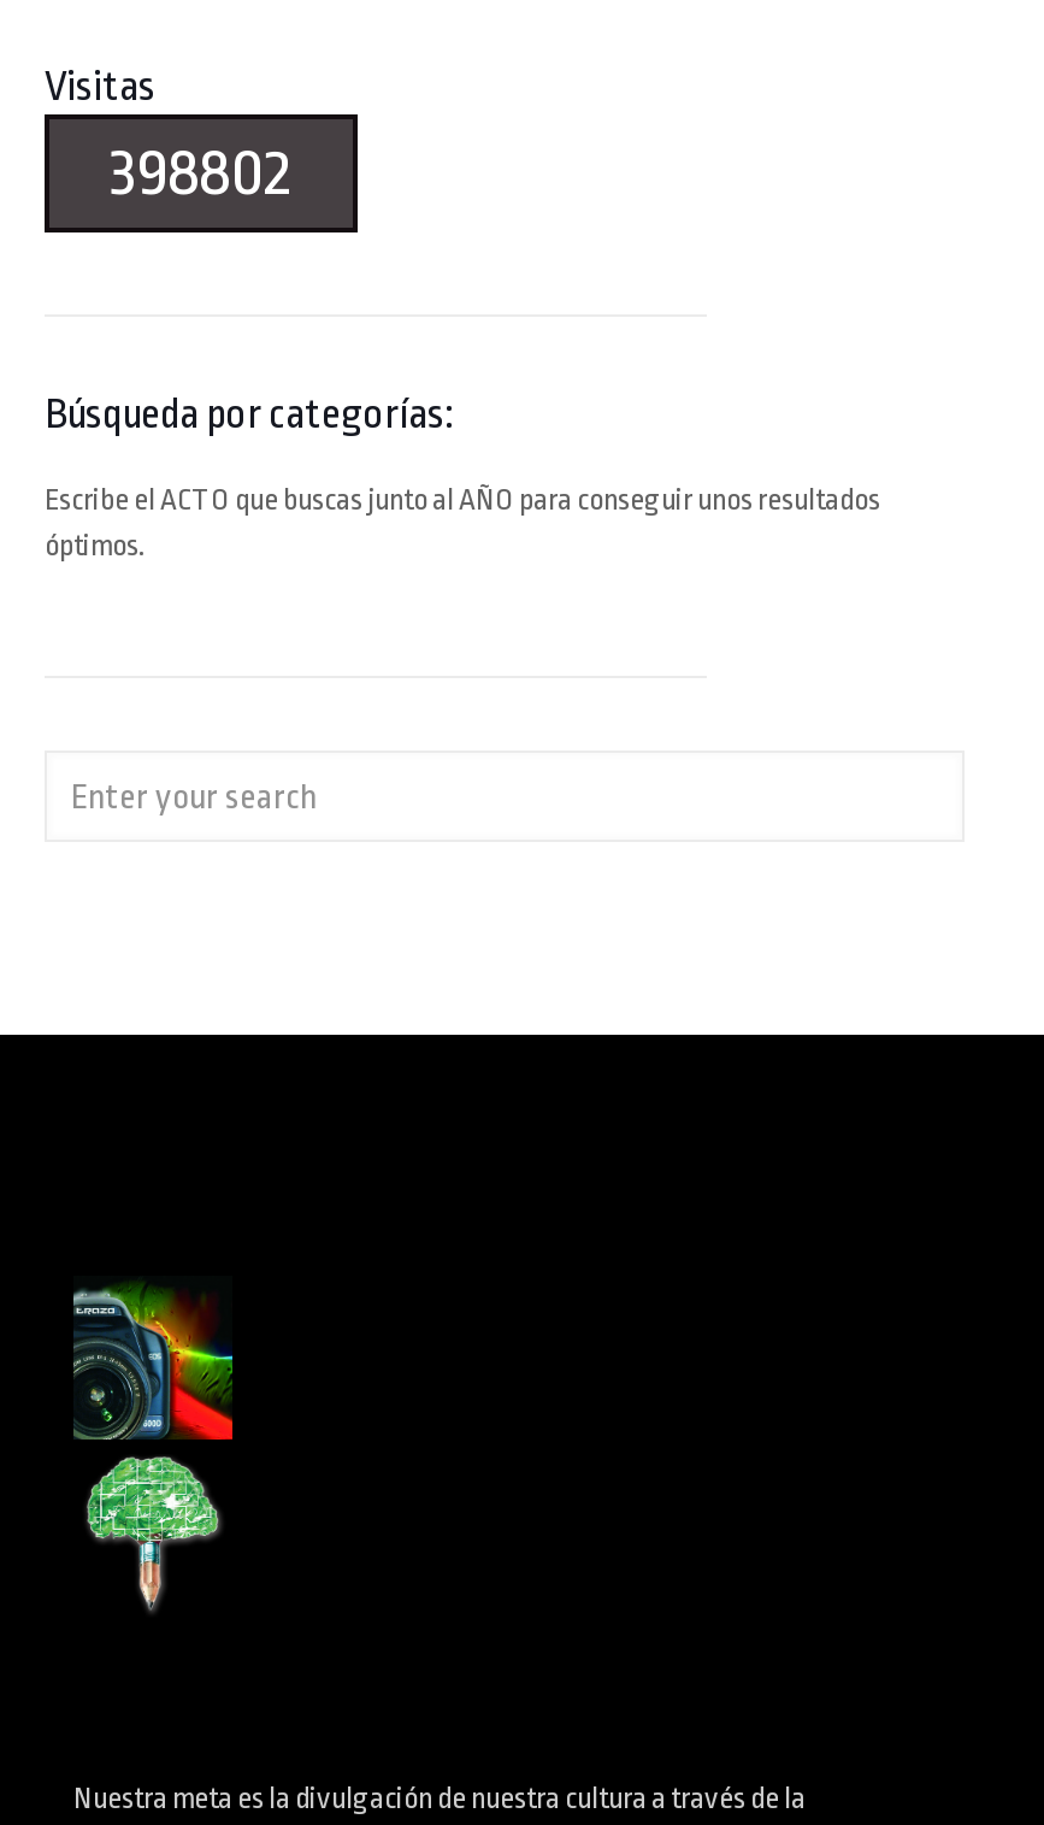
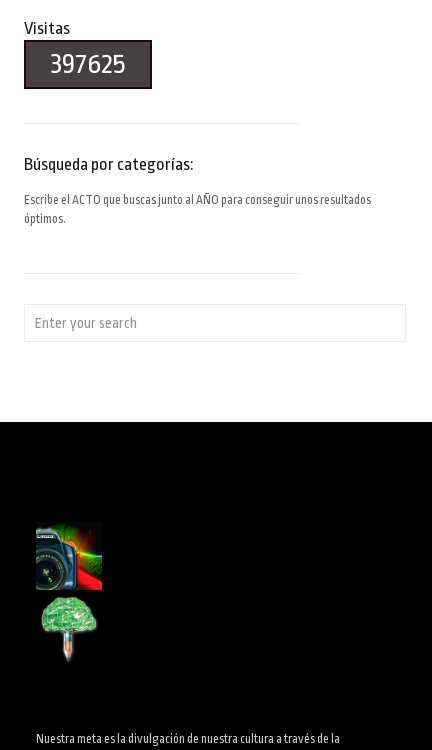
- 398802
+ 397625
